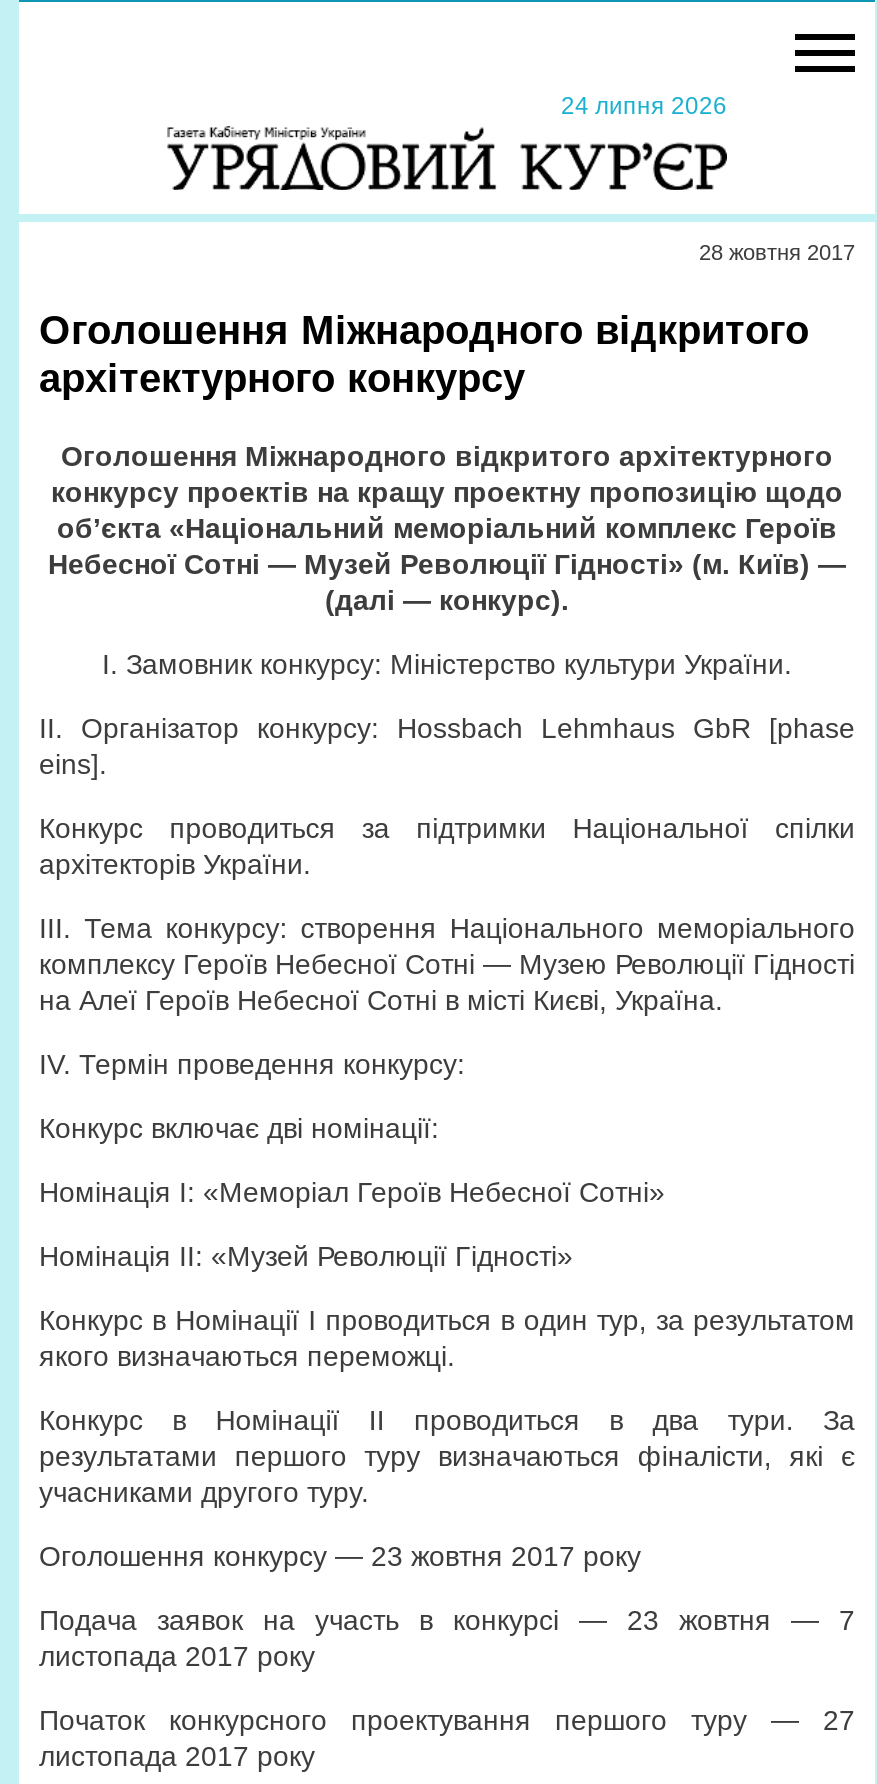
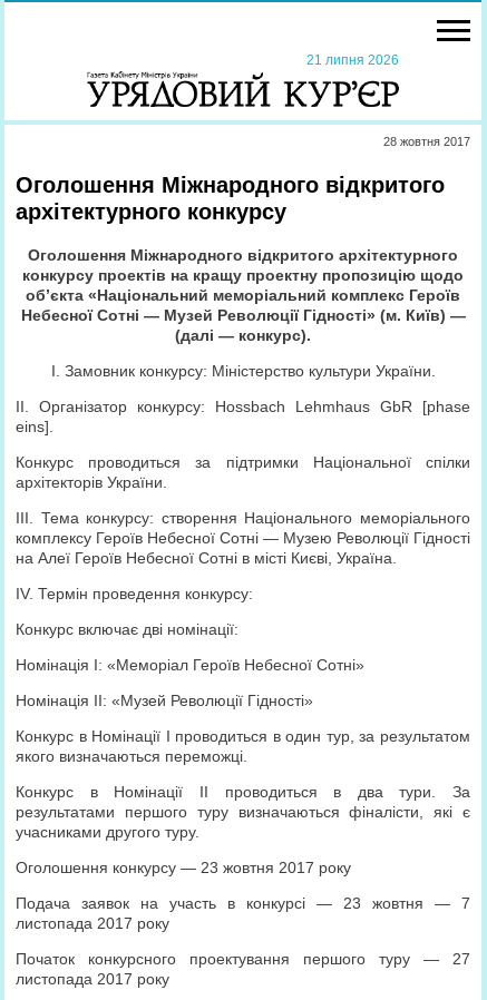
- 24 липня 2026
+ 21 липня 2026
